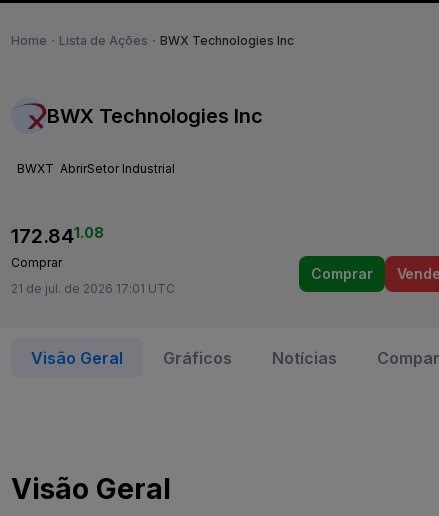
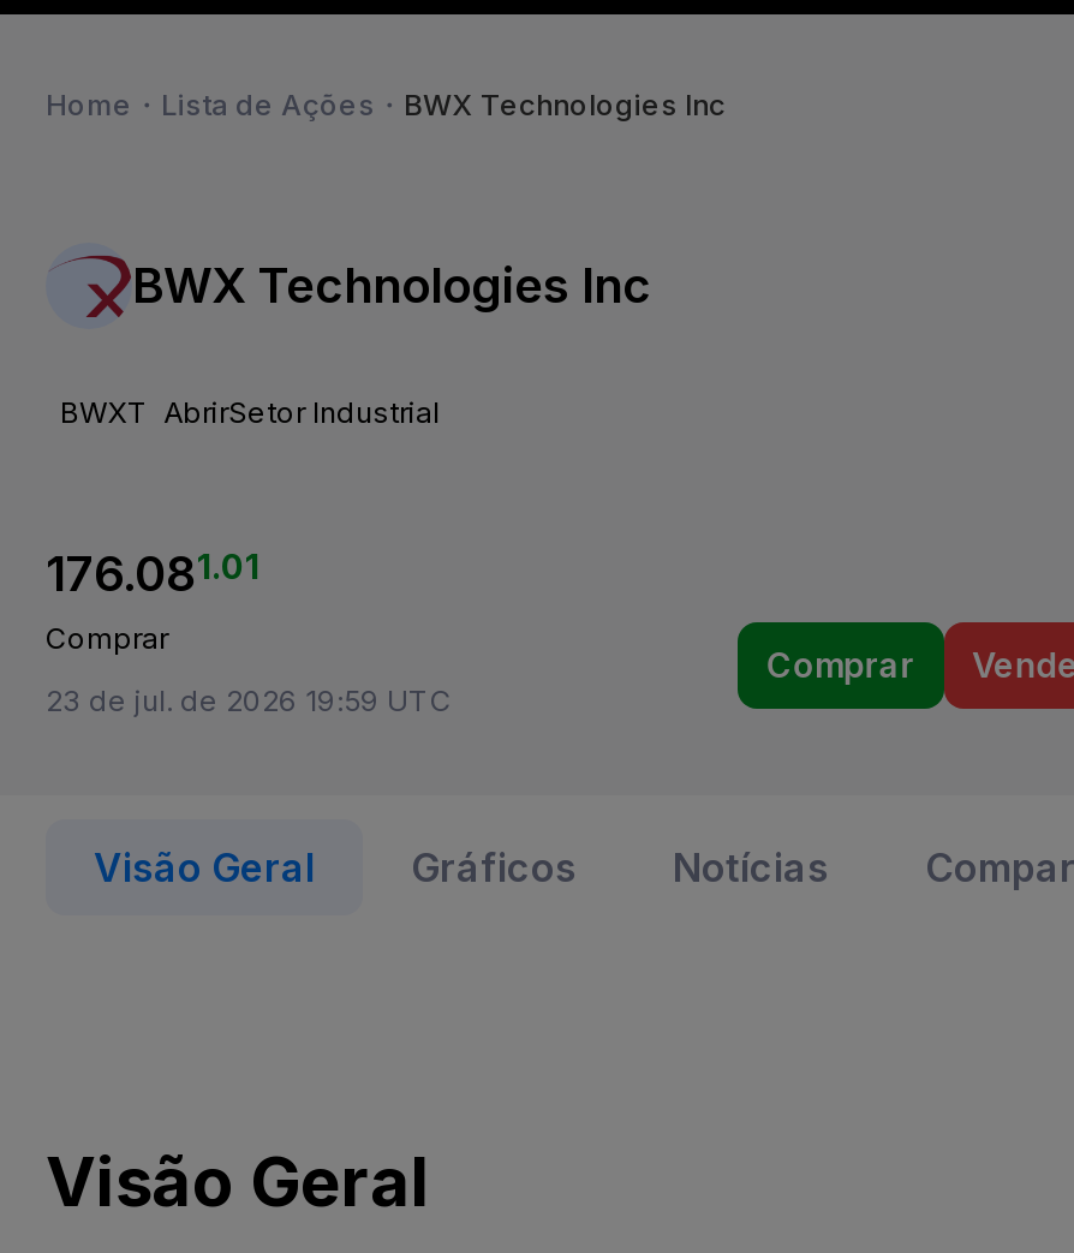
- 172.841.08
+ 176.081.01

- 21 de jul. de 2026 17:01 UTC
+ 23 de jul. de 2026 19:59 UTC
